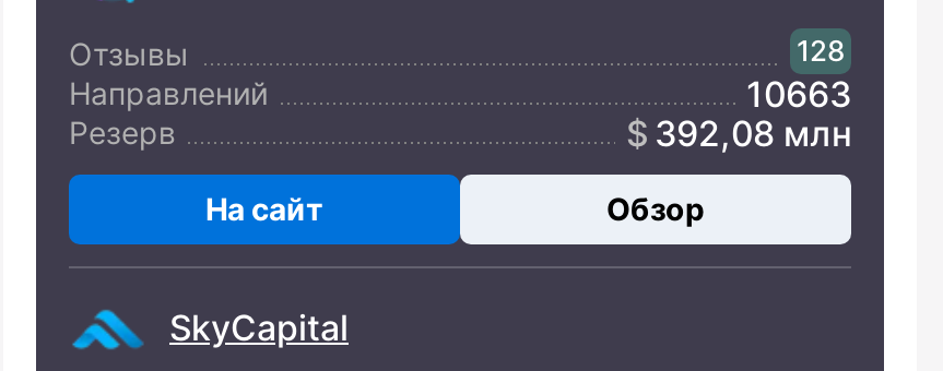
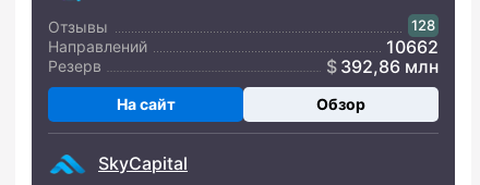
- 10663
+ 10662

- 392,08 млн
+ 392,86 млн
